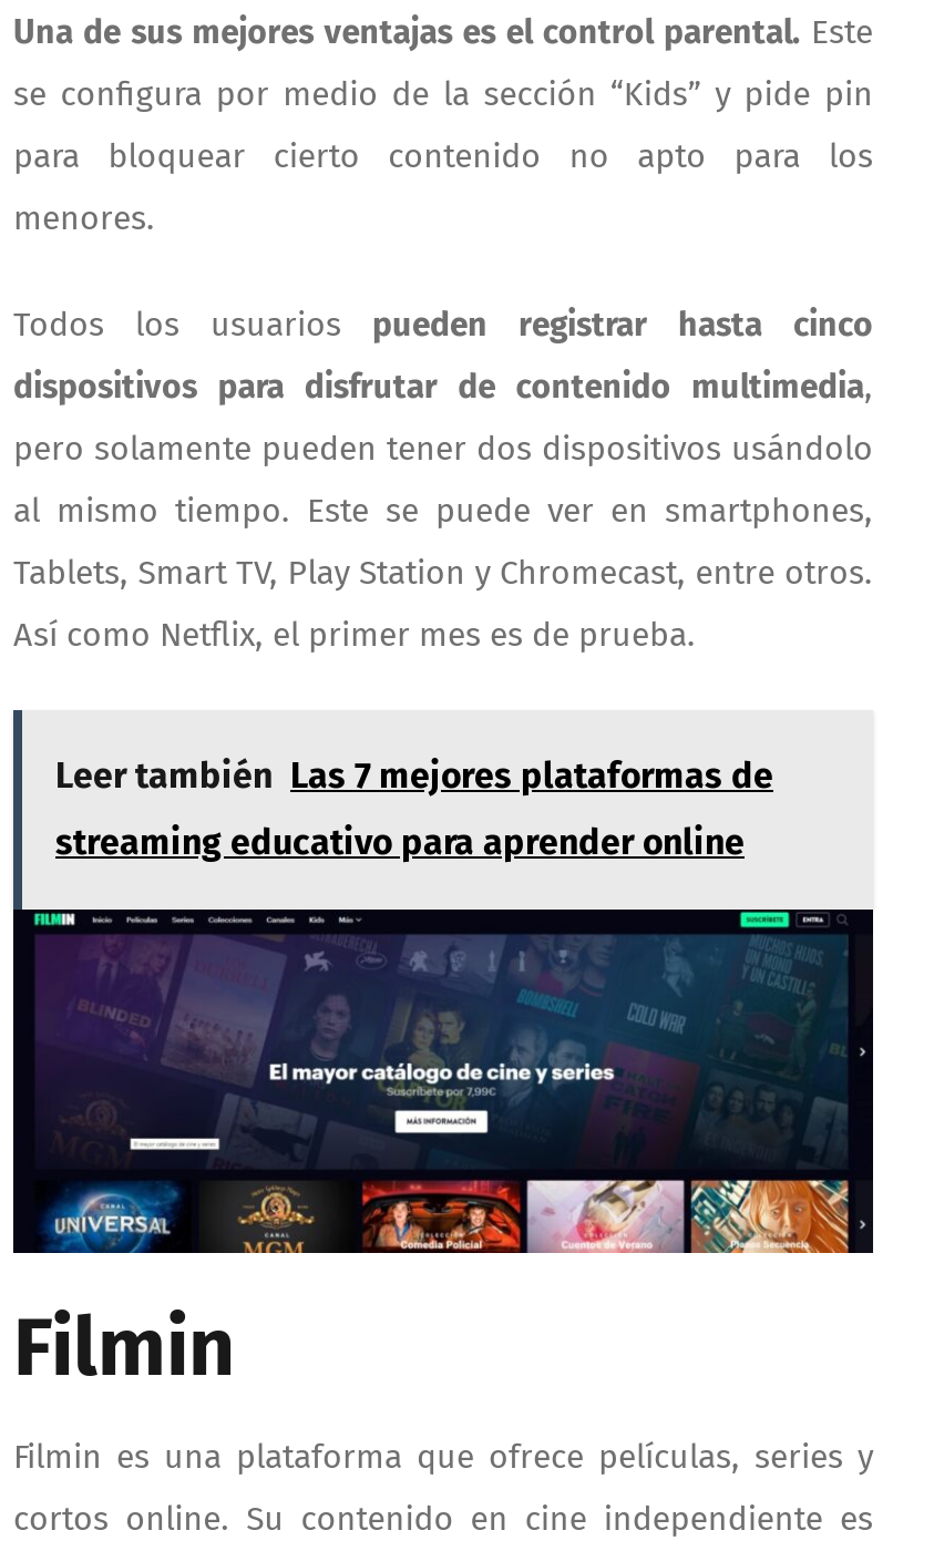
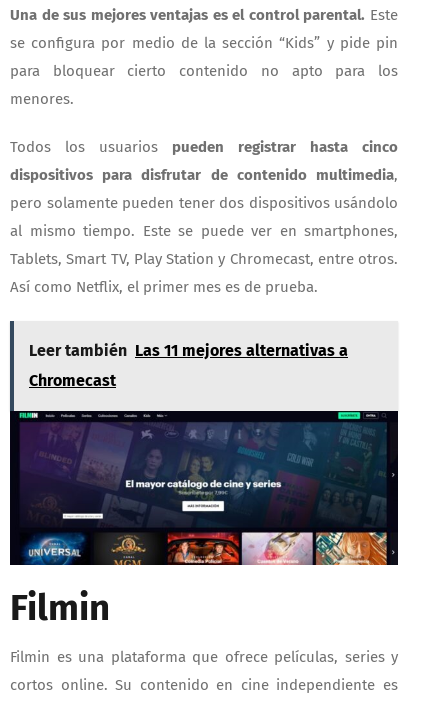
- Leer también Las 7 mejores plataformas de
+ Leer también Las 11 mejores alternativas a

- streaming educativo para aprender online
+ Chromecast
